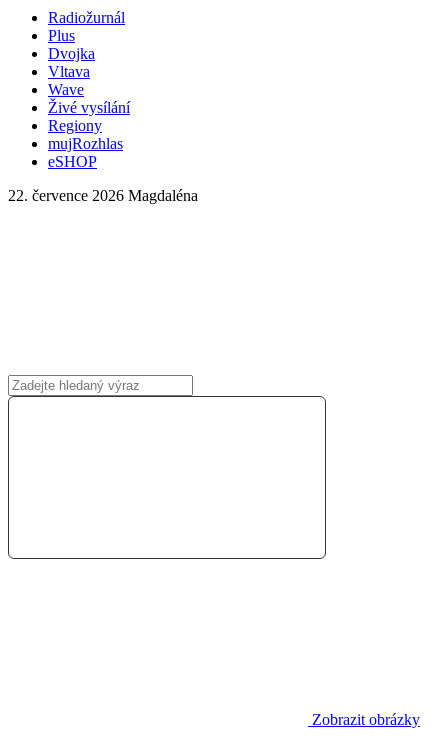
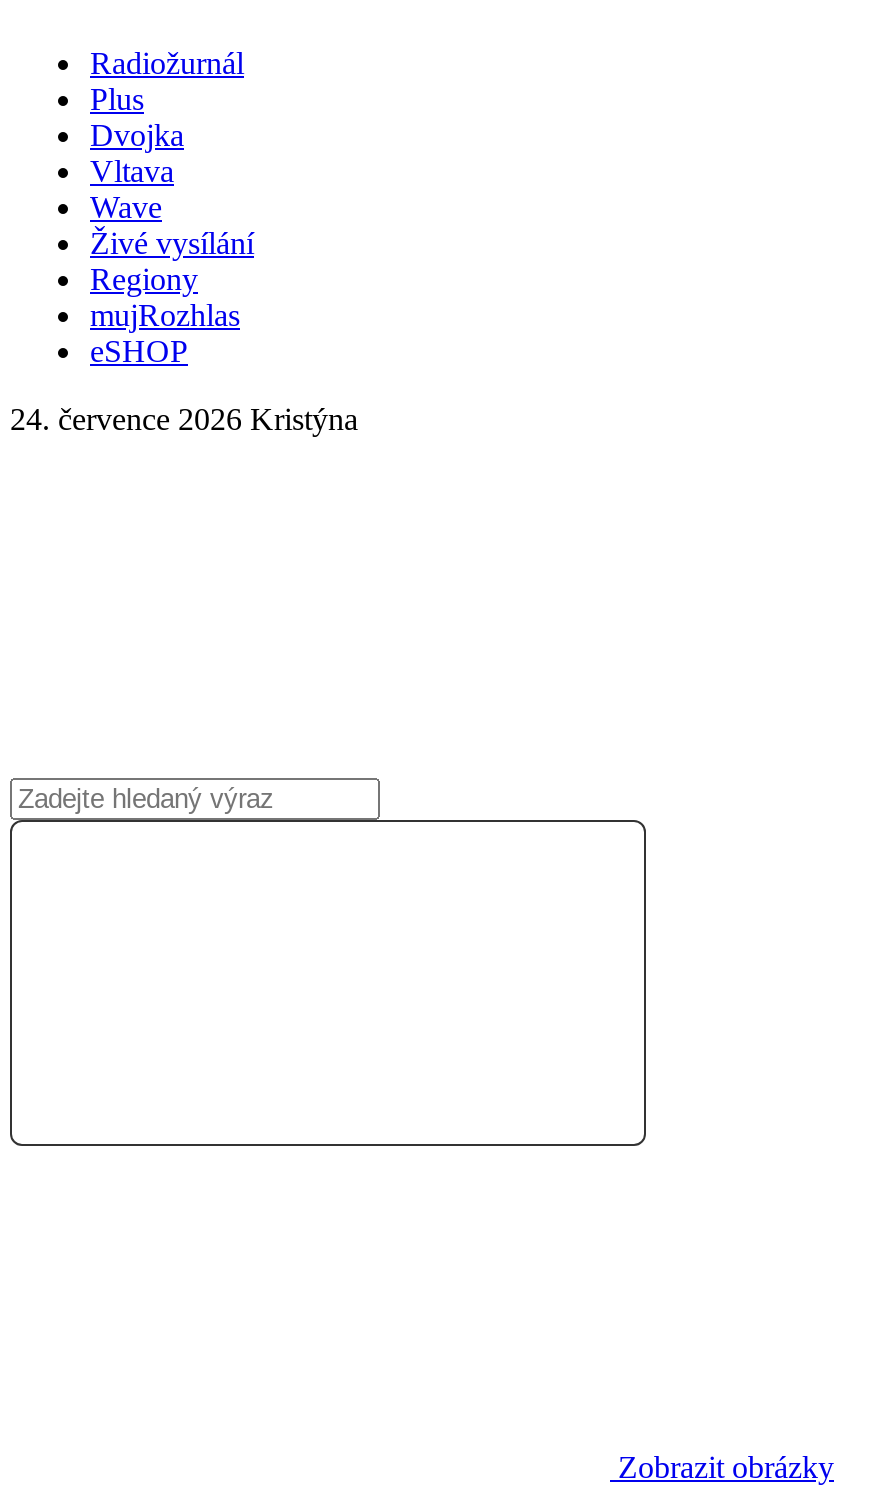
- 22. července 2026 Magdaléna
+ 24. července 2026 Kristýna
